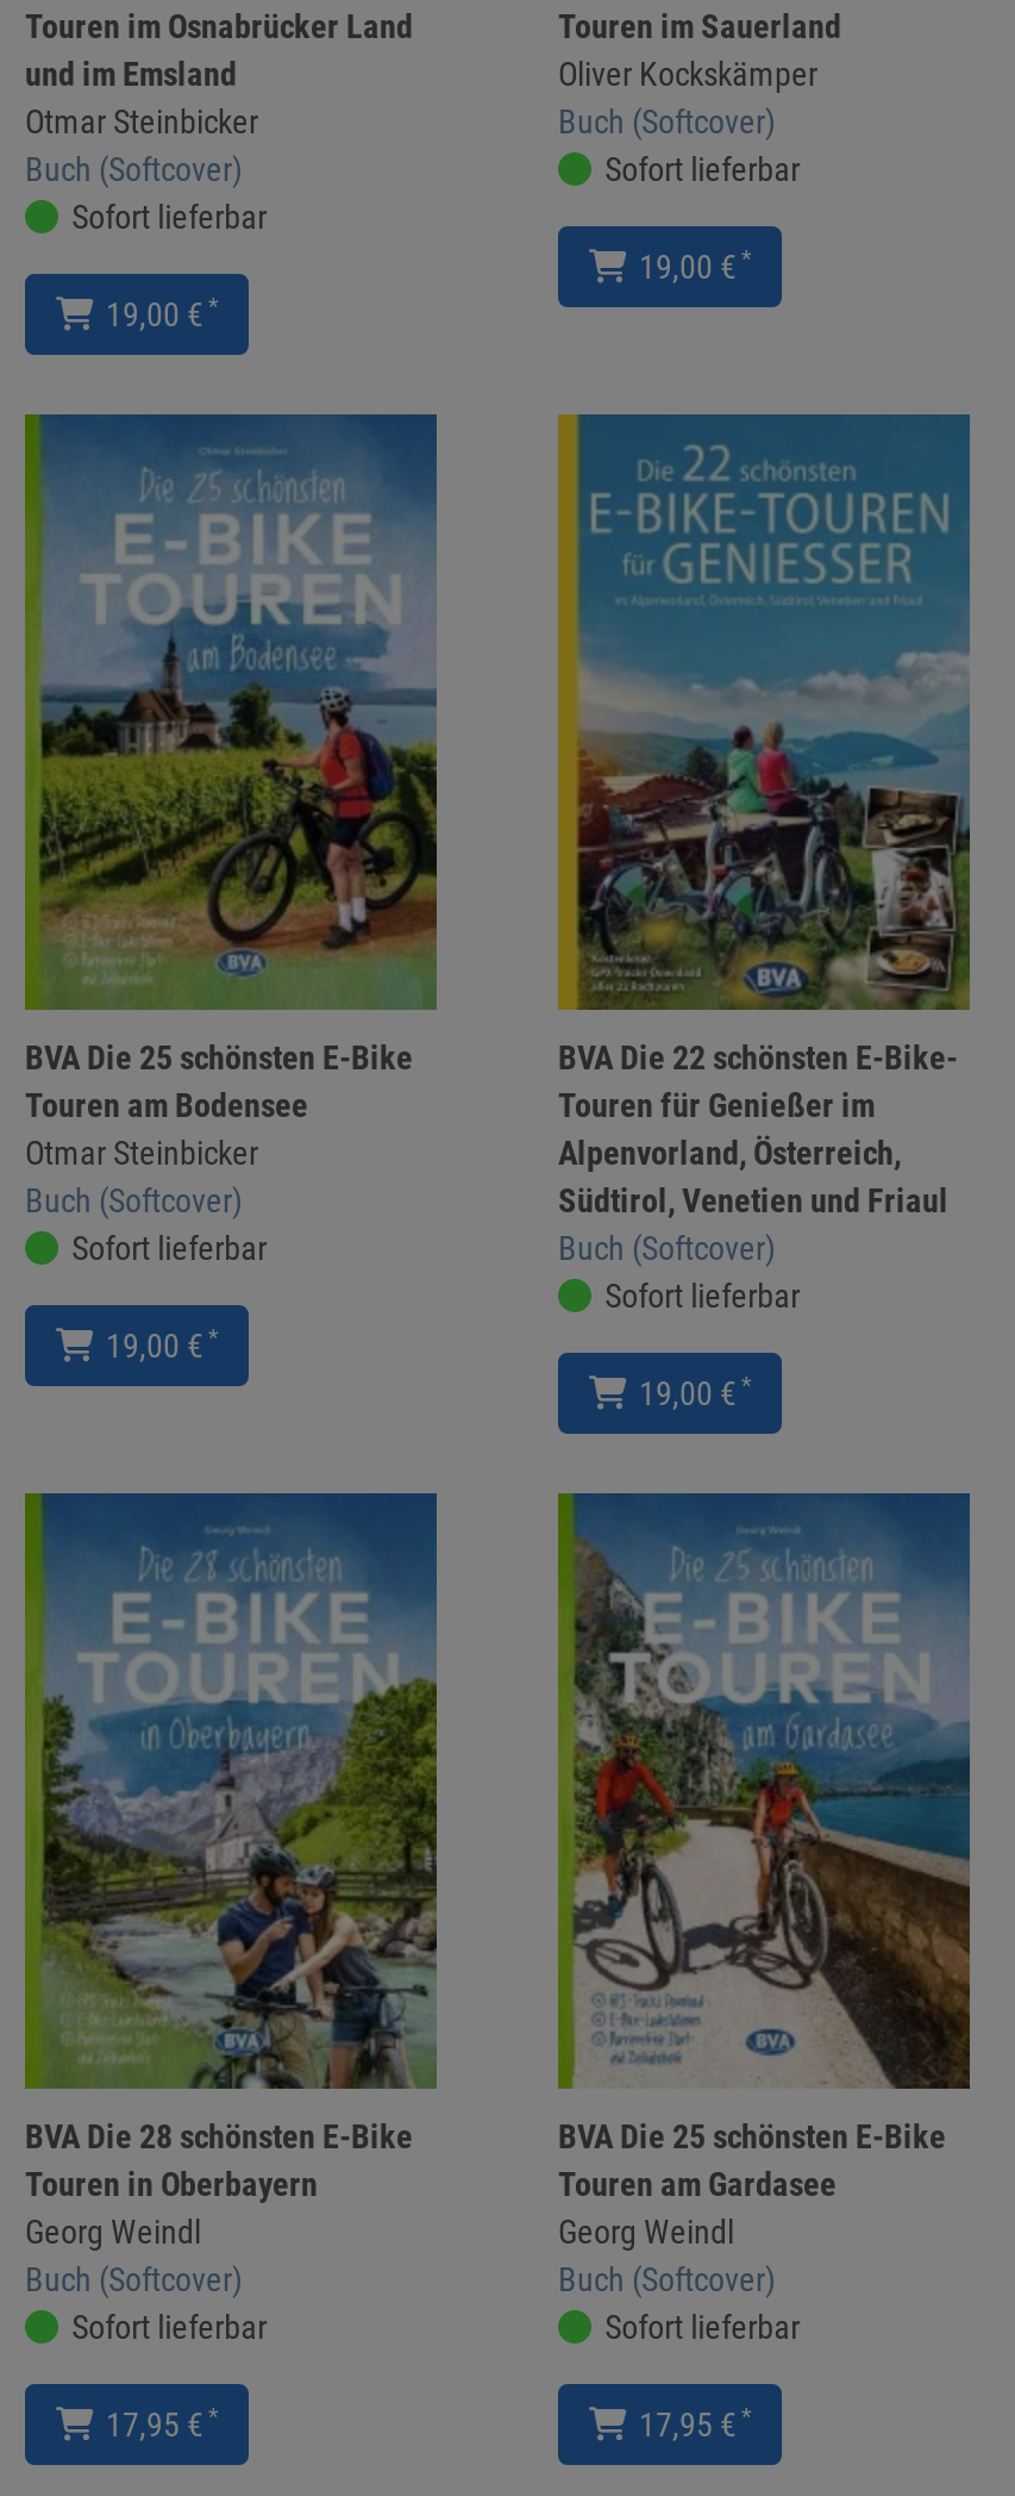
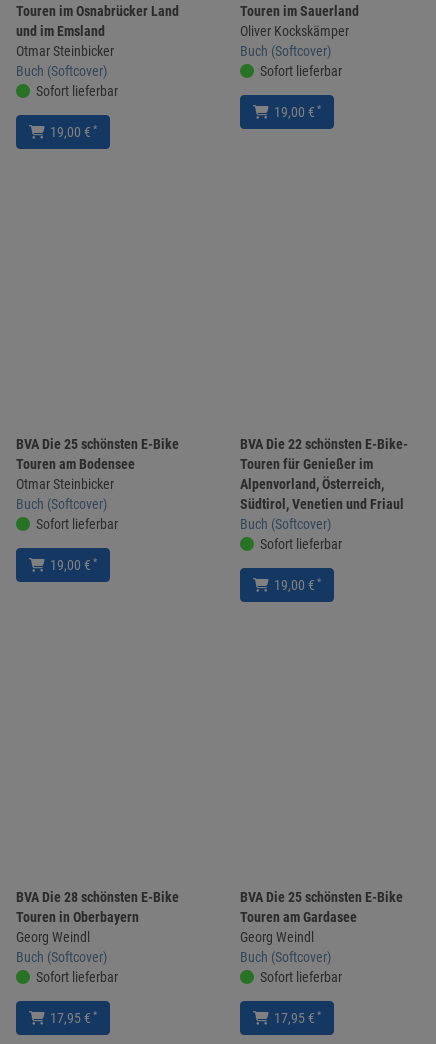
- [image]

- [image]

- [image]

- [image]
